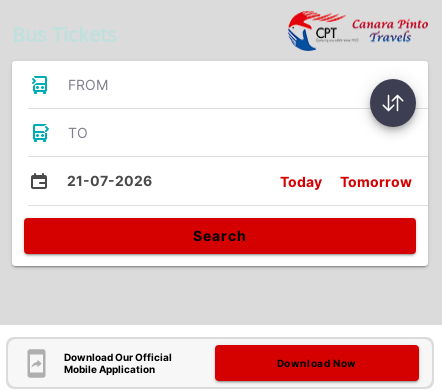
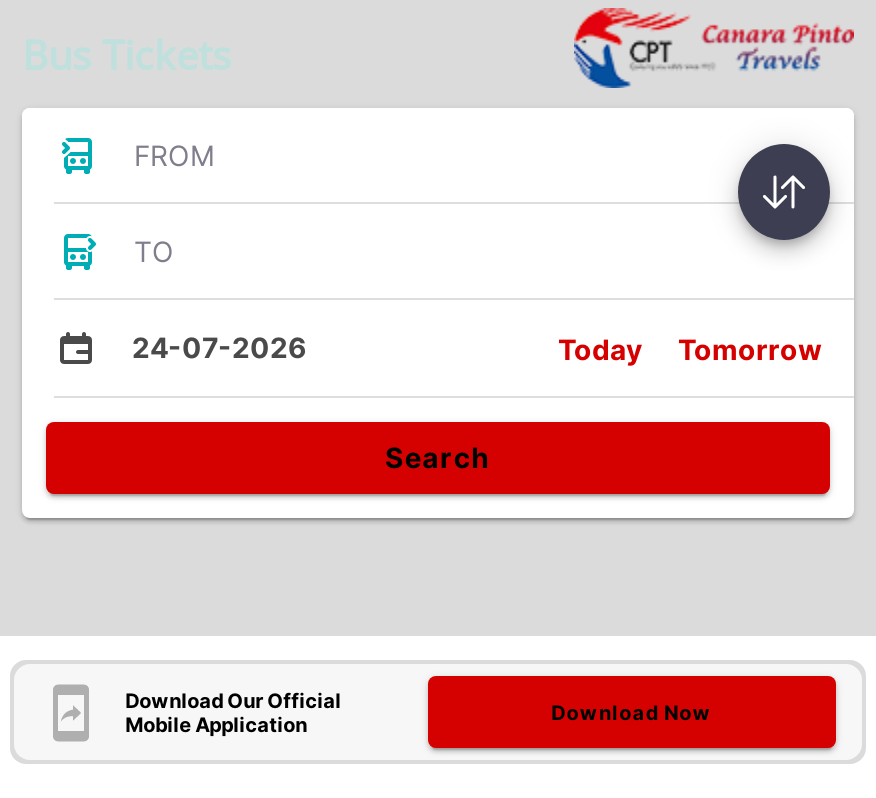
- 21-07-2026
+ 24-07-2026
